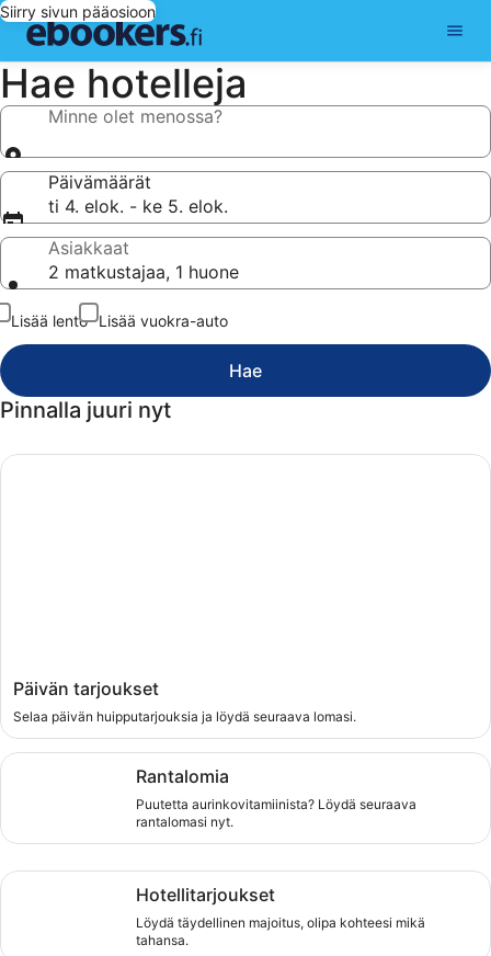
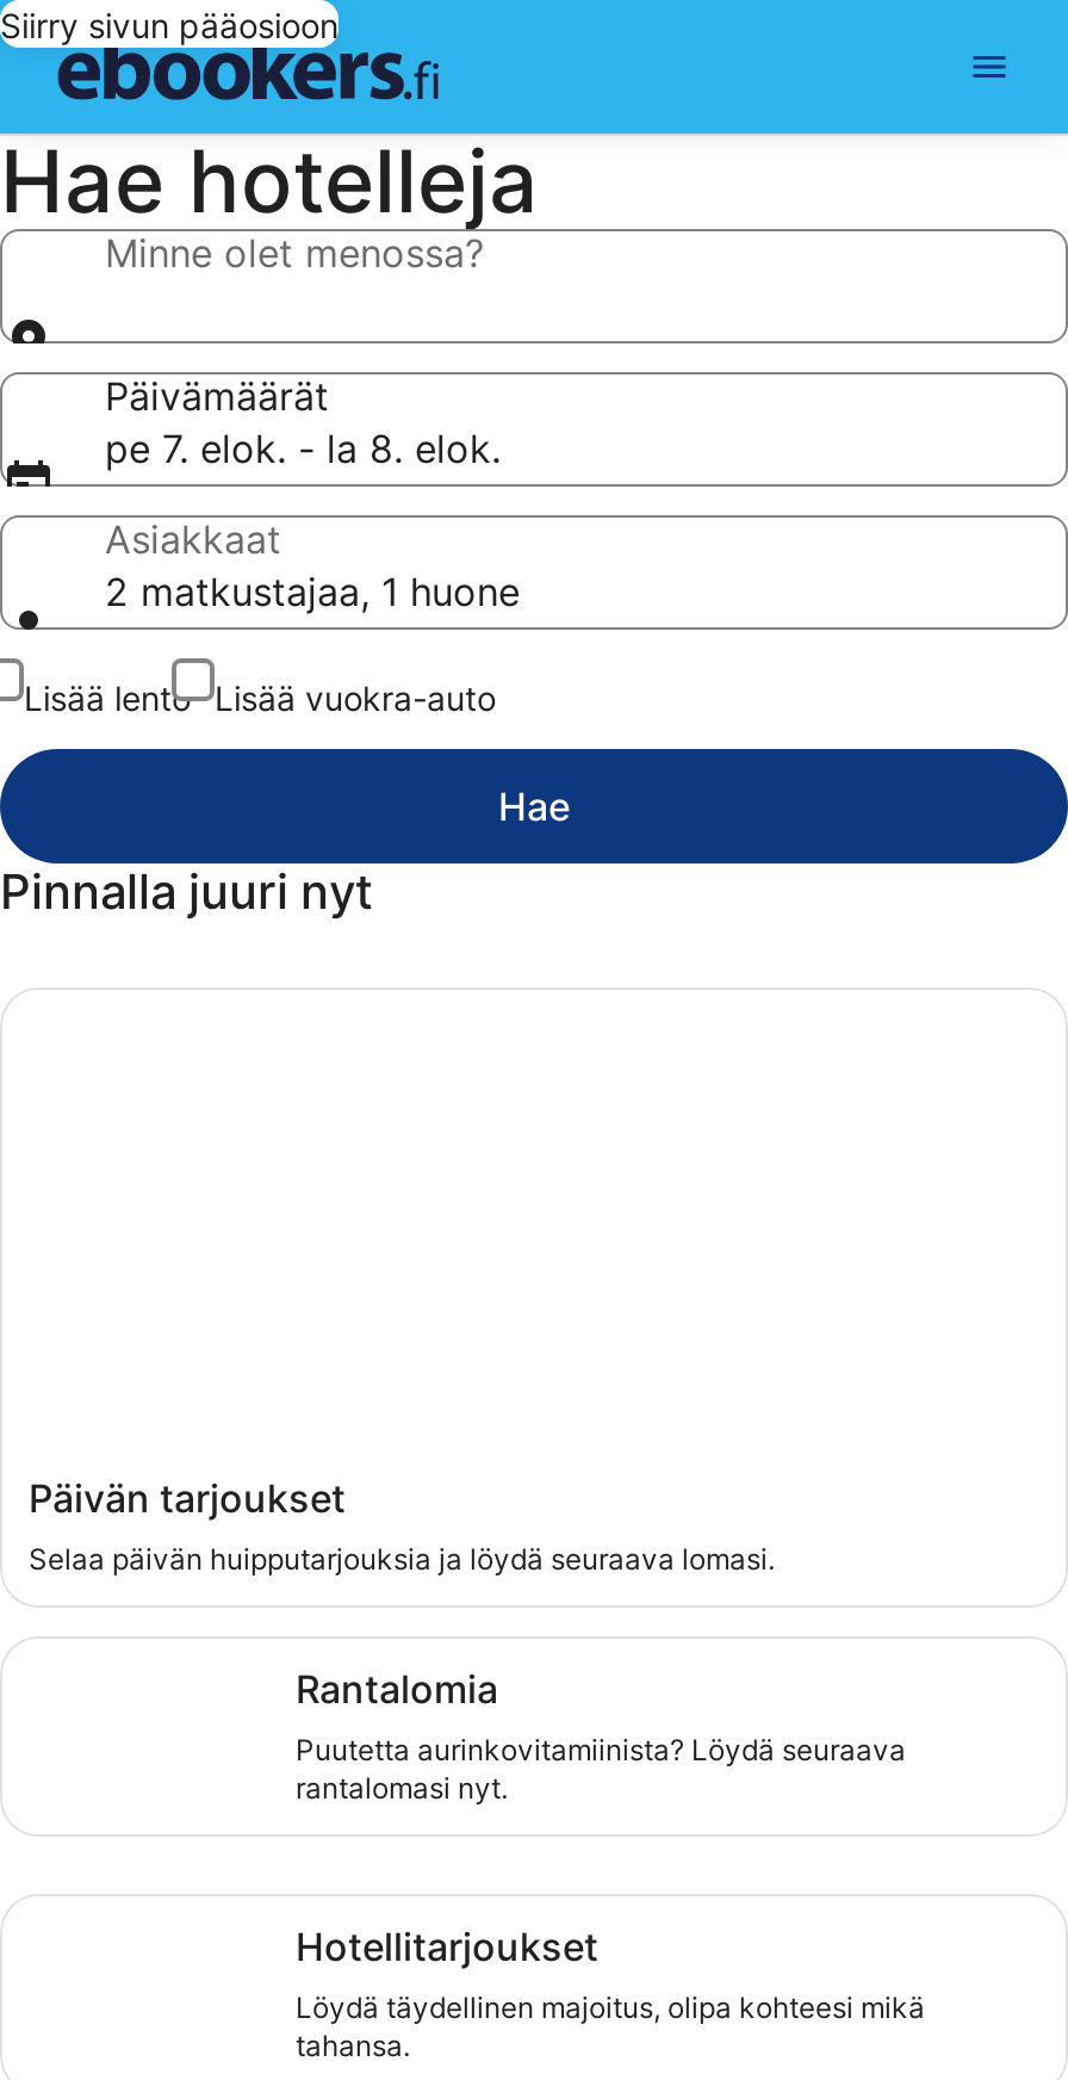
- ti 4. elok. - ke 5. elok.
+ pe 7. elok. - la 8. elok.
